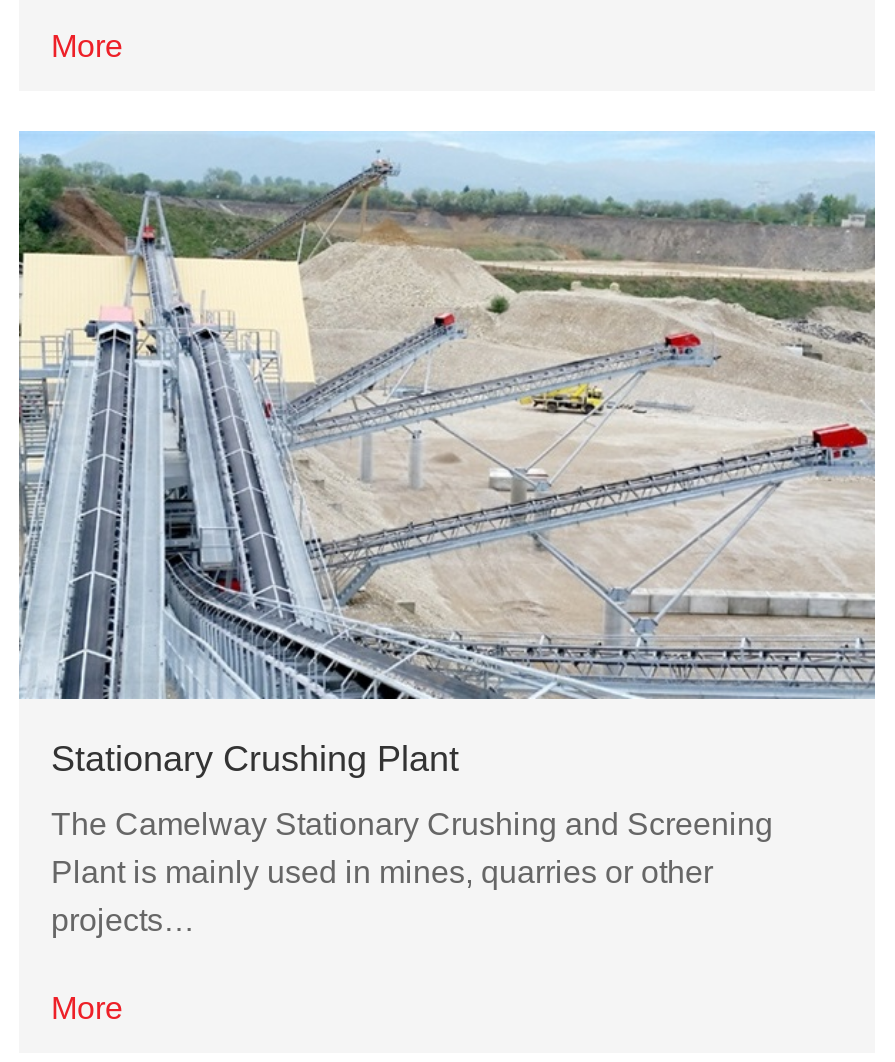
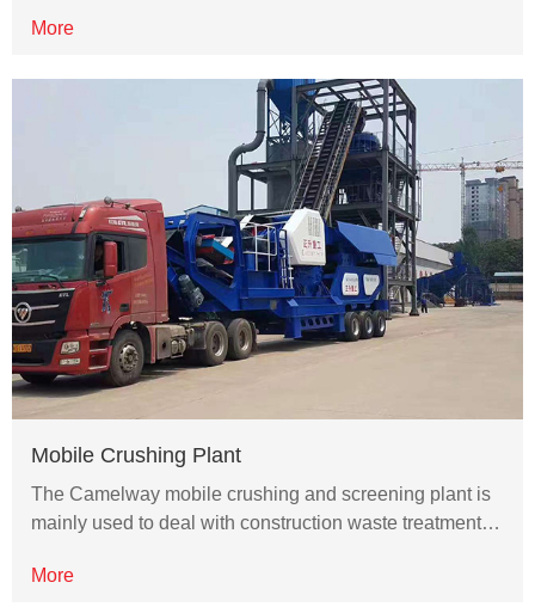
- [image]
- Stationary Crushing Plant
+ [image]
+ Mobile Crushing Plant

- The Camelway Stationary Crushing and Screening
- Plant is mainly used in mines, quarries or other
- projects…
+ The Camelway mobile crushing and screening plant is
+ mainly used to deal with construction waste treatment…
